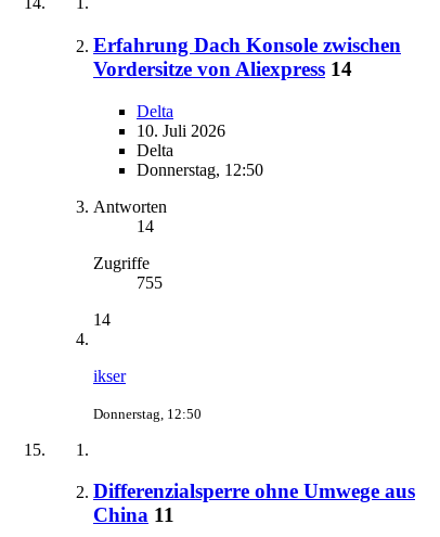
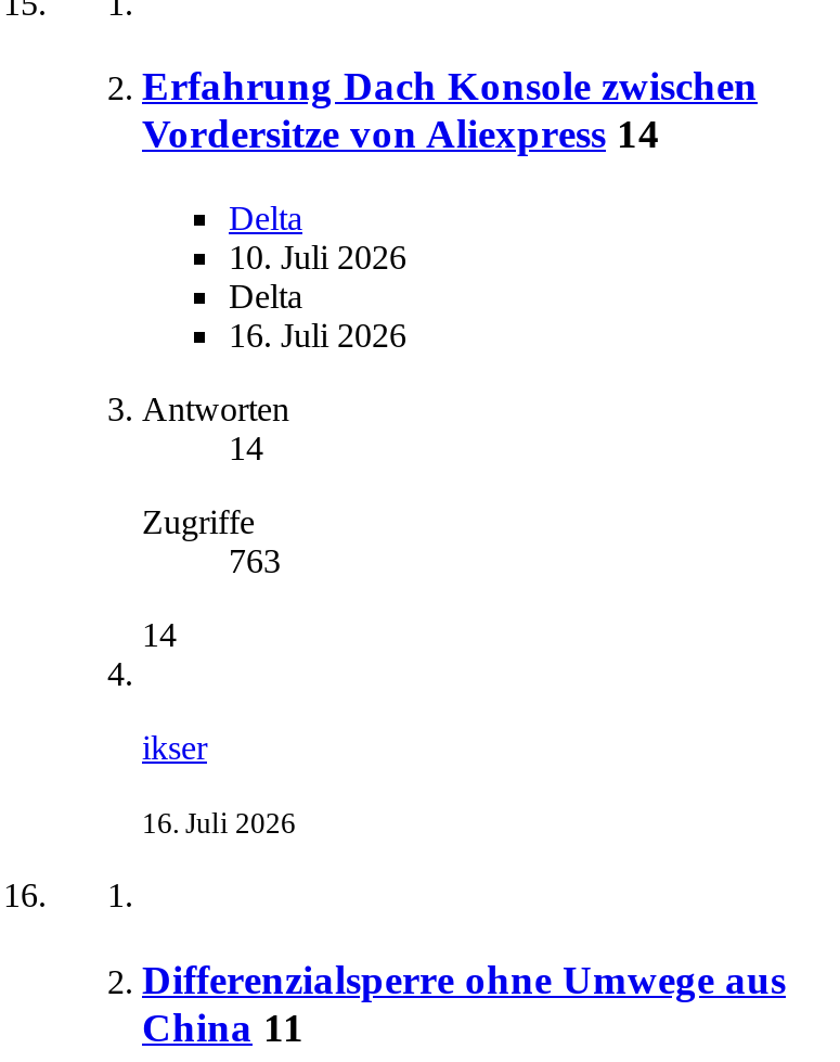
- Donnerstag, 12:50
+ 16. Juli 2026

- 755
+ 763

- Donnerstag, 12:50
+ 16. Juli 2026
